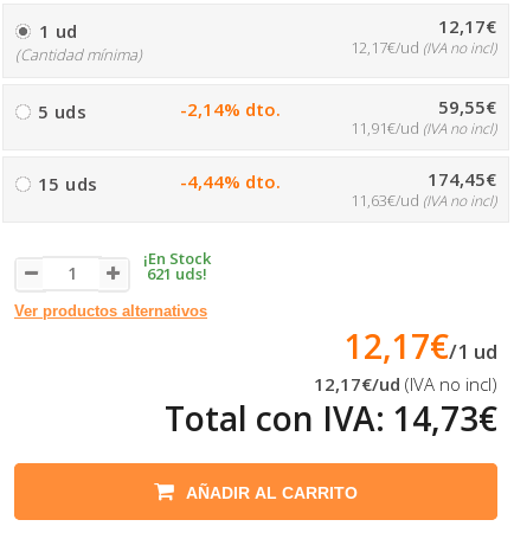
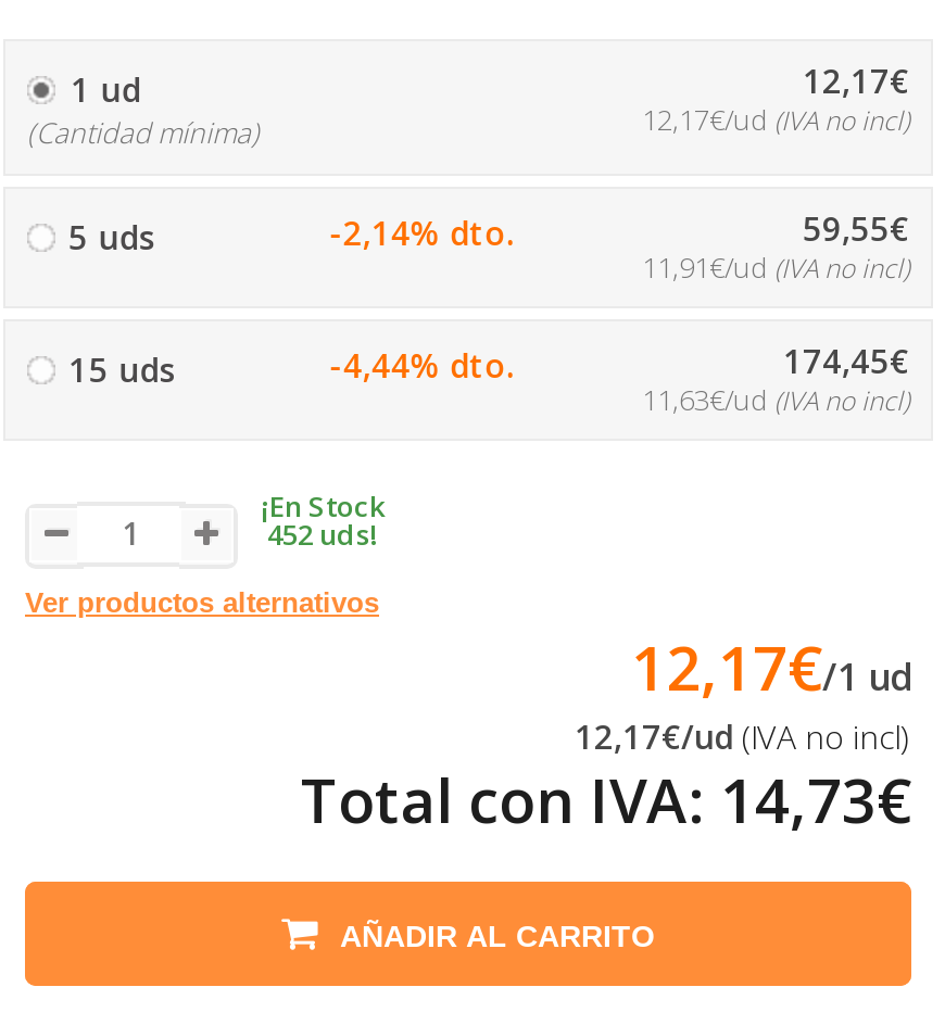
- 621 uds!
+ 452 uds!
